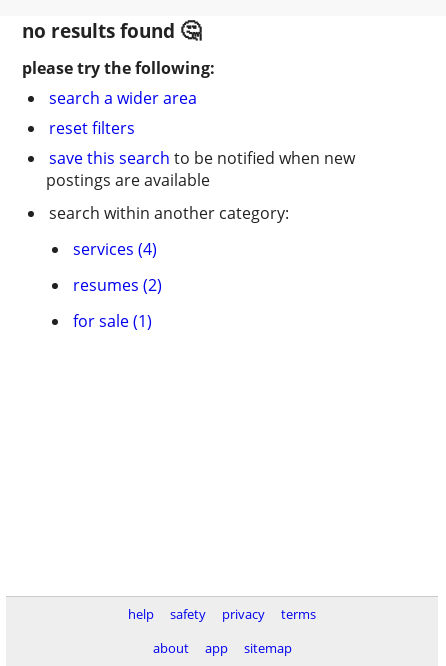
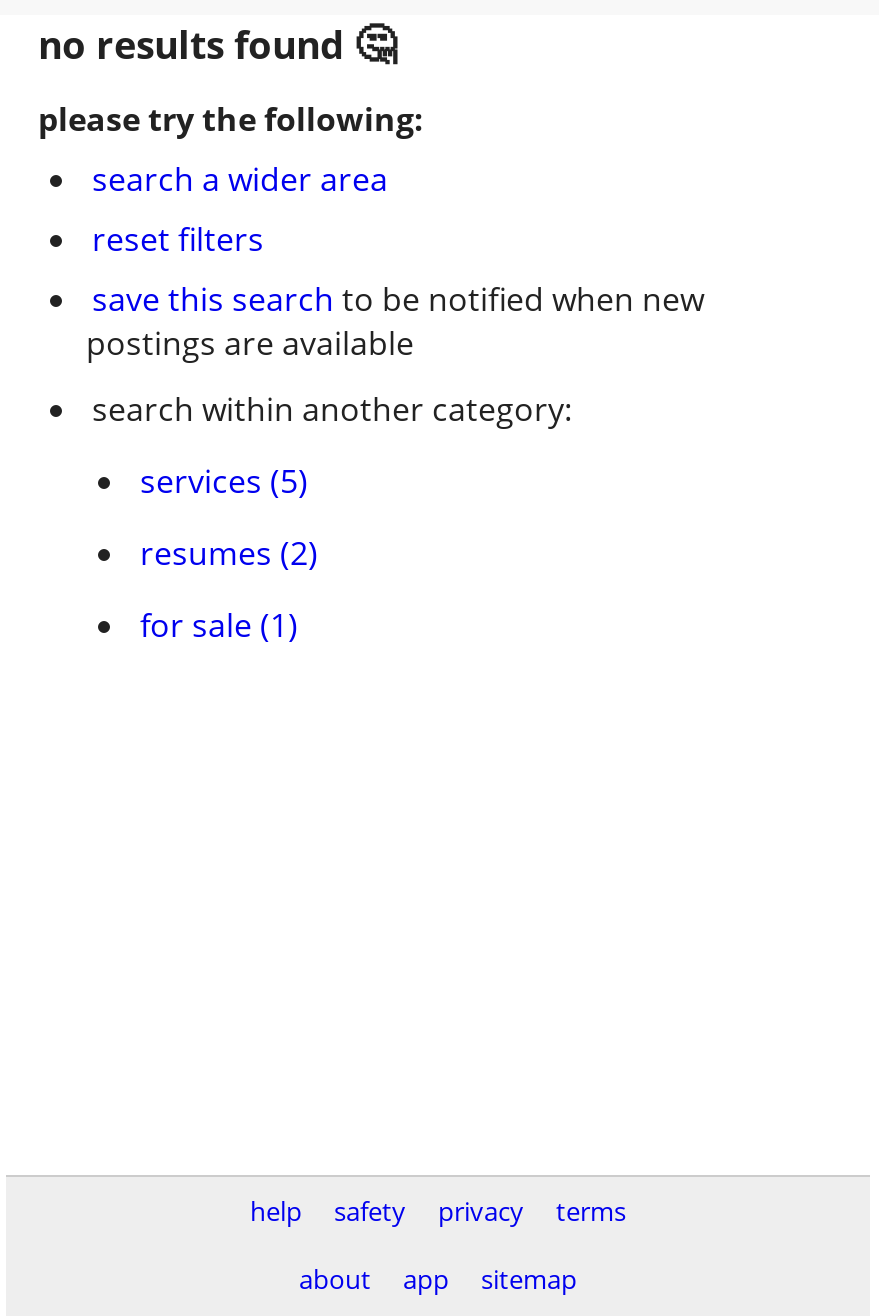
- services (4)
+ services (5)
